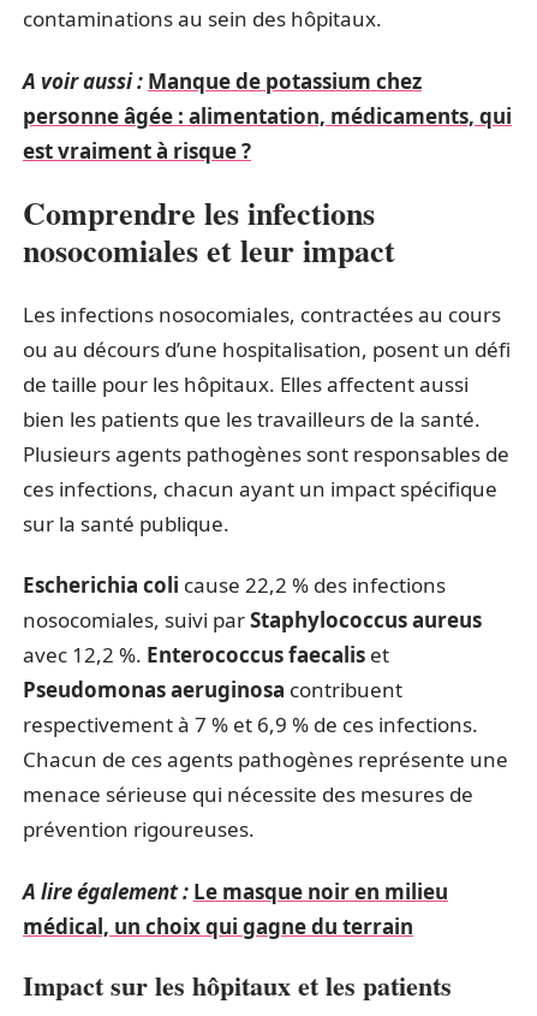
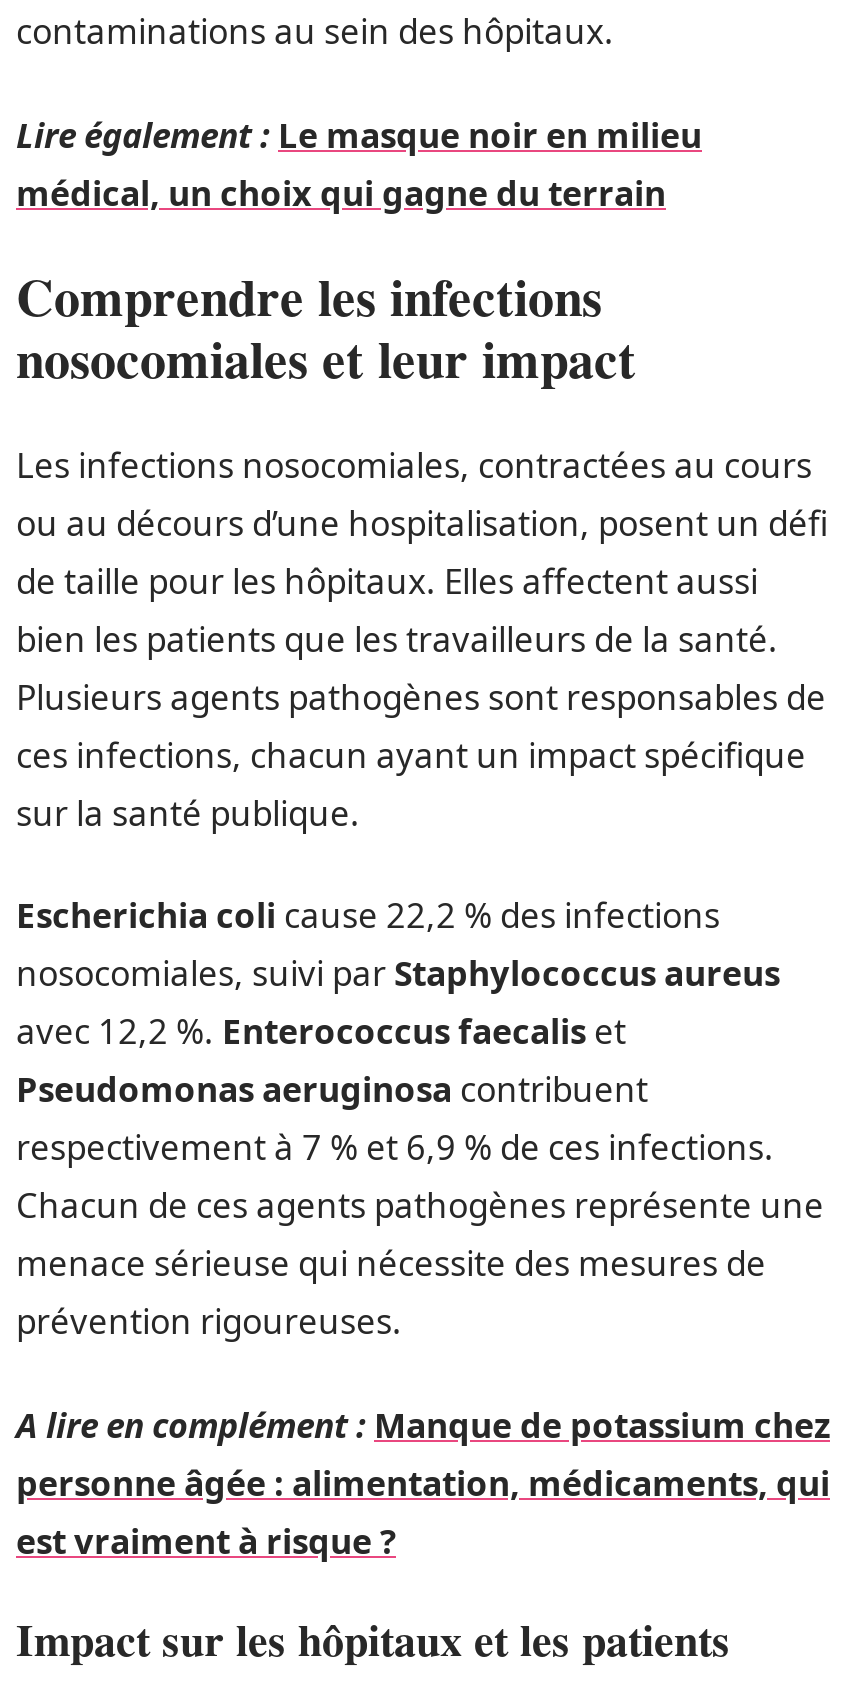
- A voir aussi : Manque de potassium chez
+ Lire également : Le masque noir en milieu

moved down: personne âgée : alimentation, médicaments, qui | est vraiment à risque ?

moved up: Comprendre les infections | nosocomiales et leur impact | Les infections nosocomiales, contractées au cours | ... | menace sérieuse qui nécessite des mesures de | prévention rigoureuses.

- A lire également : Le masque noir en milieu
+ A lire en complément : Manque de potassium chez

moved up: médical, un choix qui gagne du terrain
